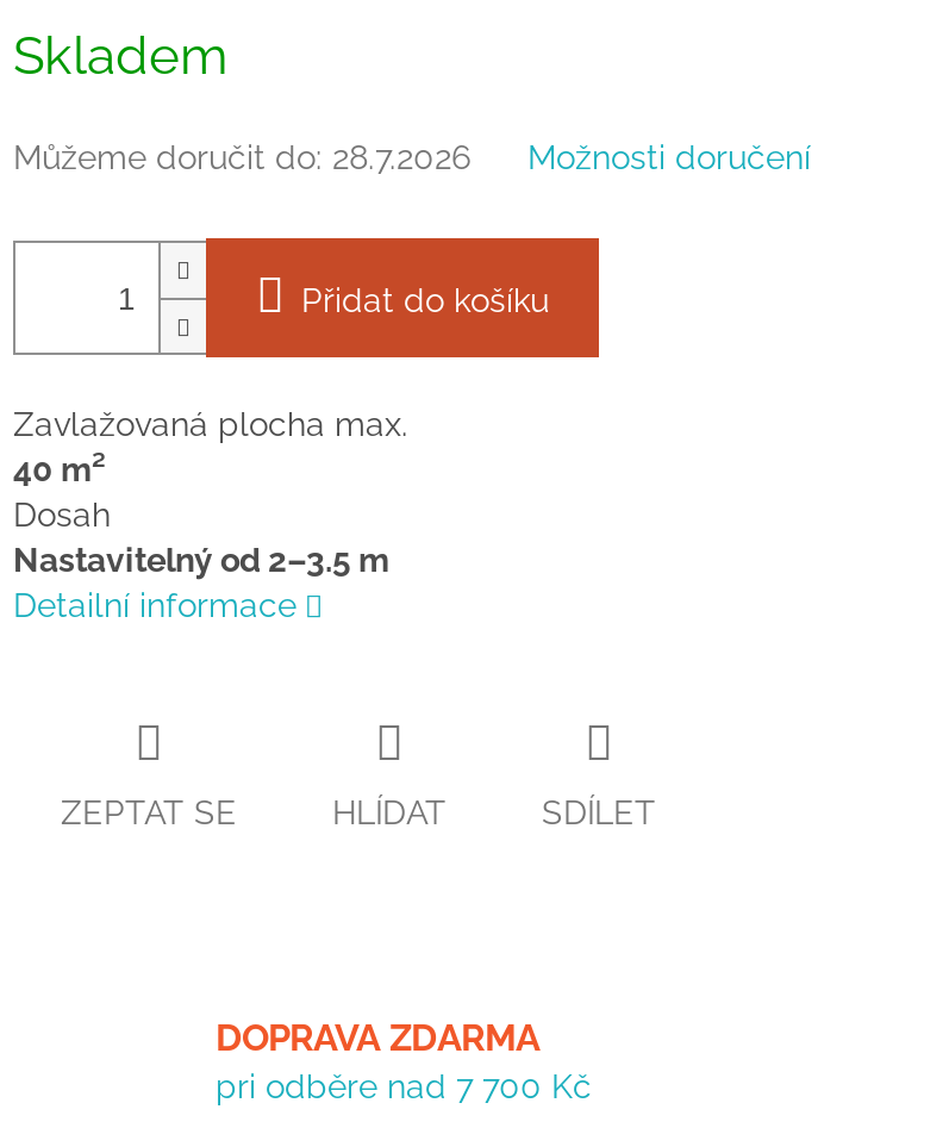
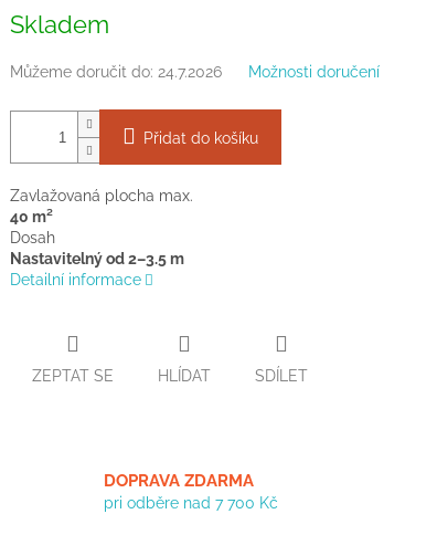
- Můžeme doručit do: 28.7.2026
+ Můžeme doručit do: 24.7.2026
